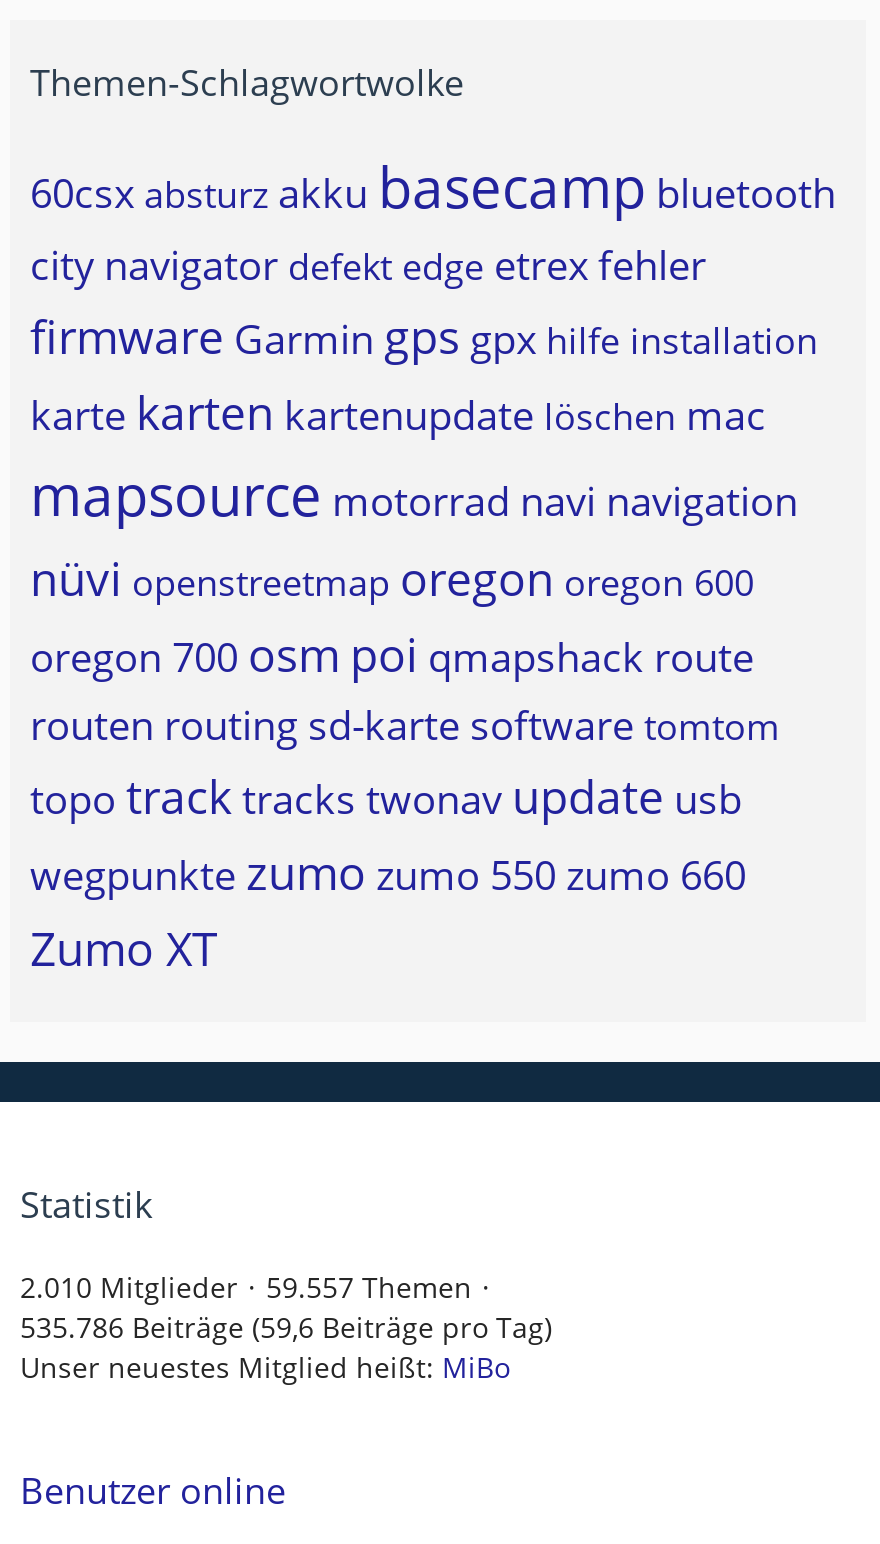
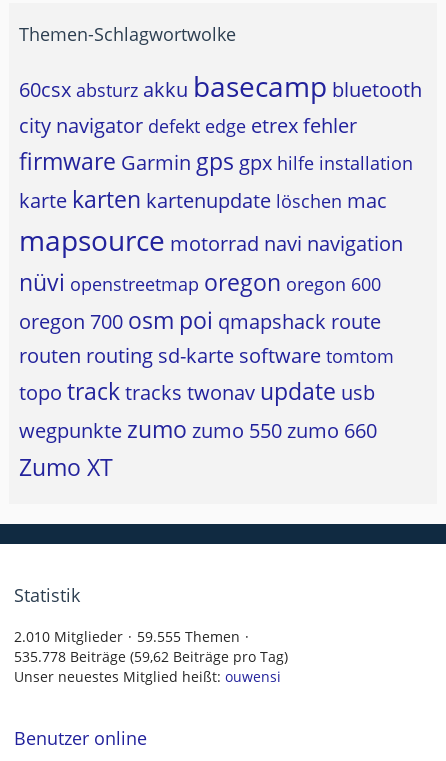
- 2.010 Mitglieder 59.557 Themen
+ 2.010 Mitglieder 59.555 Themen

- 535.786 Beiträge (59,6 Beiträge pro Tag)
+ 535.778 Beiträge (59,62 Beiträge pro Tag)

- Unser neuestes Mitglied heißt: MiBo
+ Unser neuestes Mitglied heißt: ouwensi
